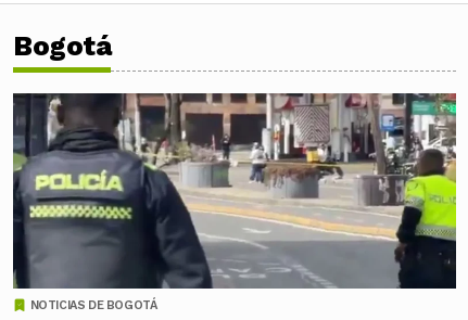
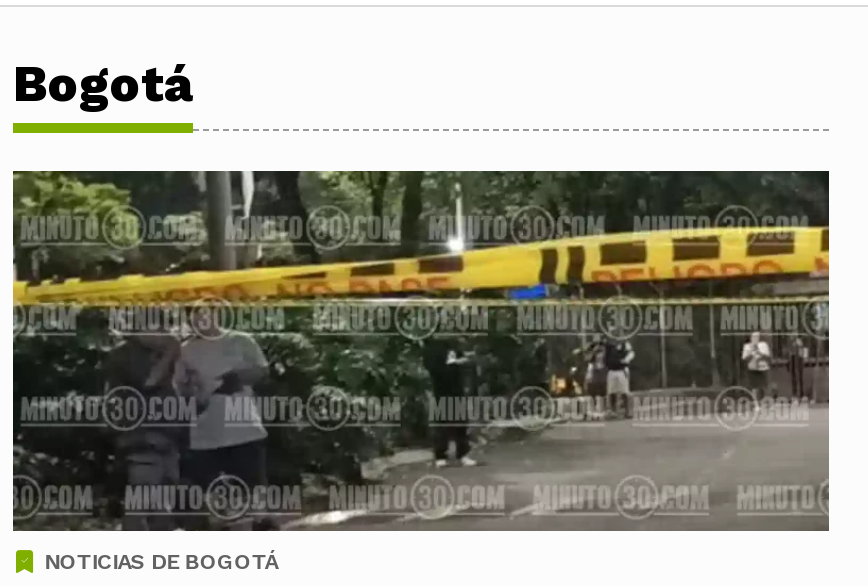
- [image]
+ [image]
